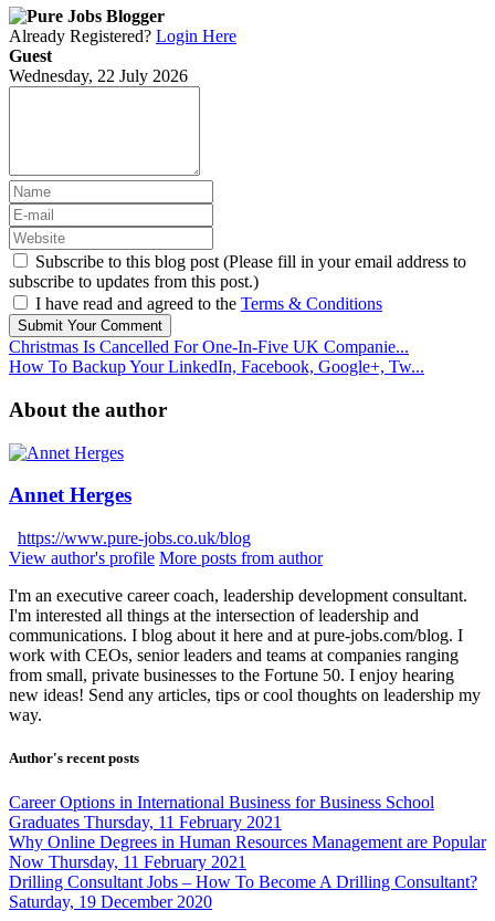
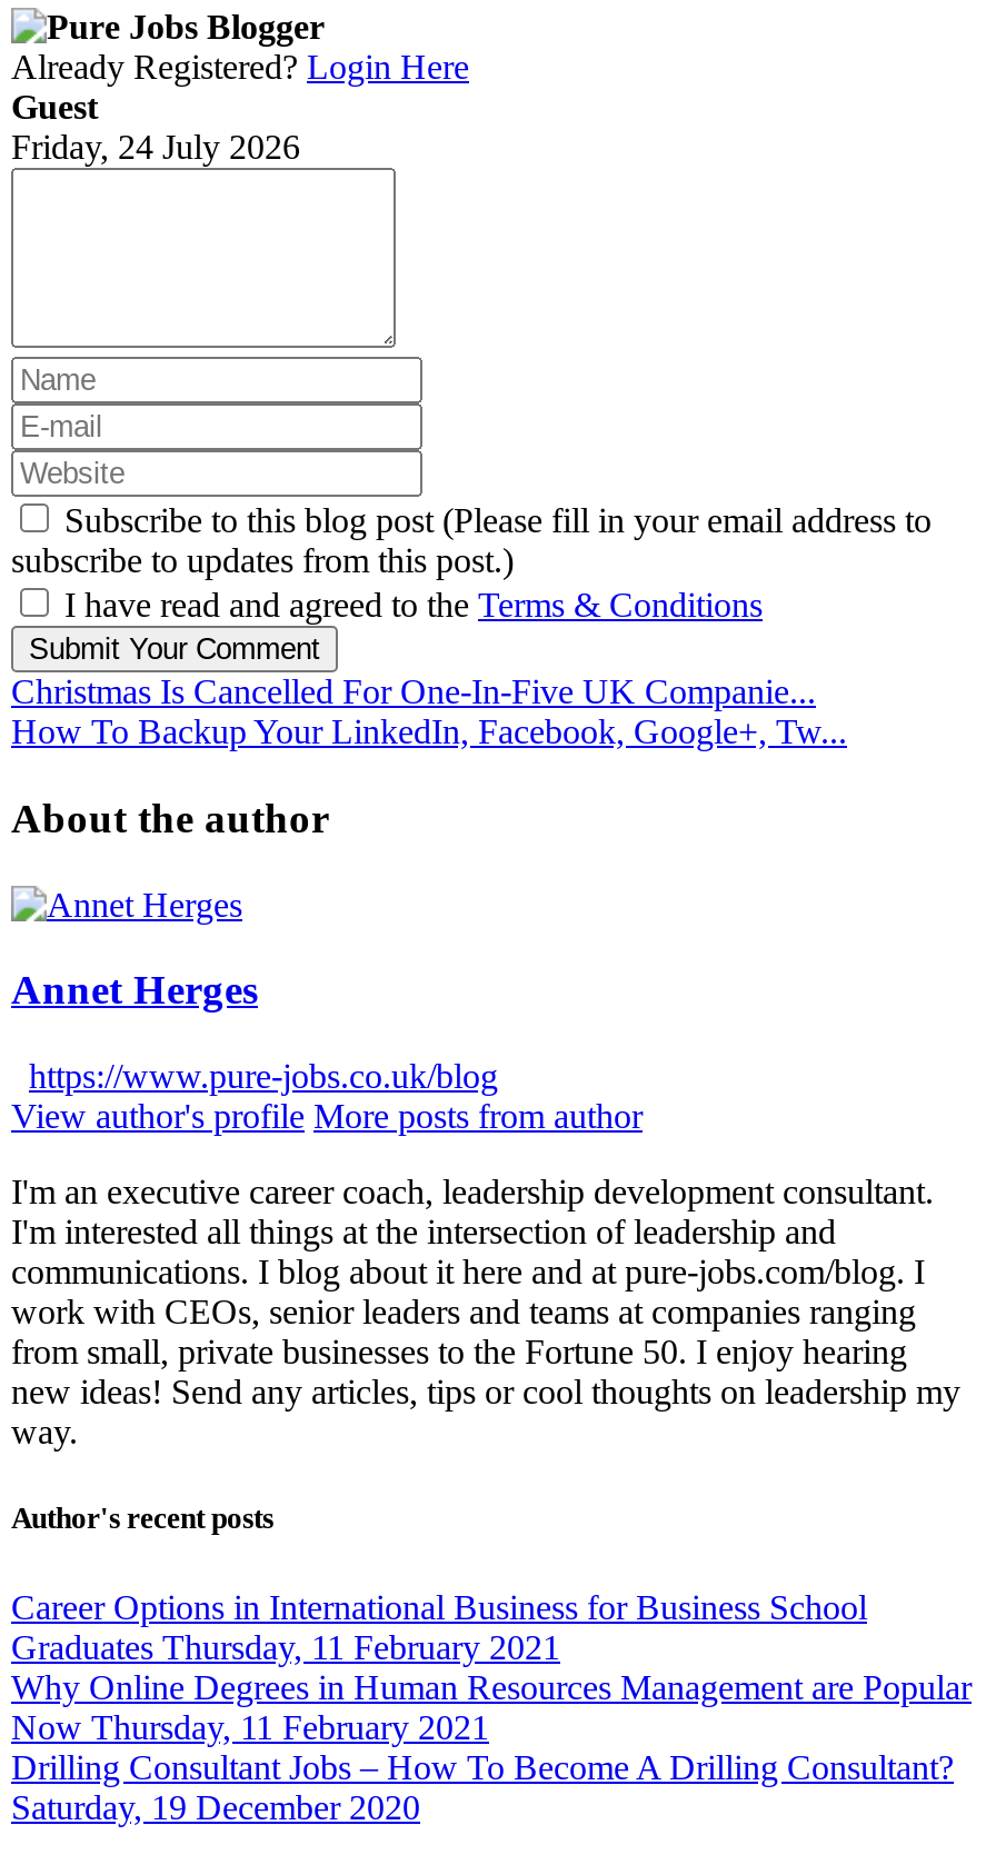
- Wednesday, 22 July 2026
+ Friday, 24 July 2026
